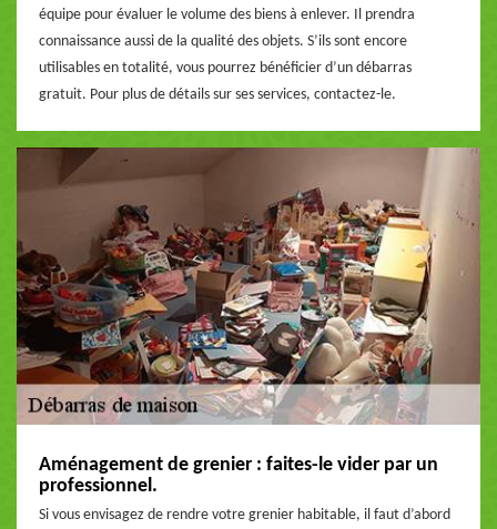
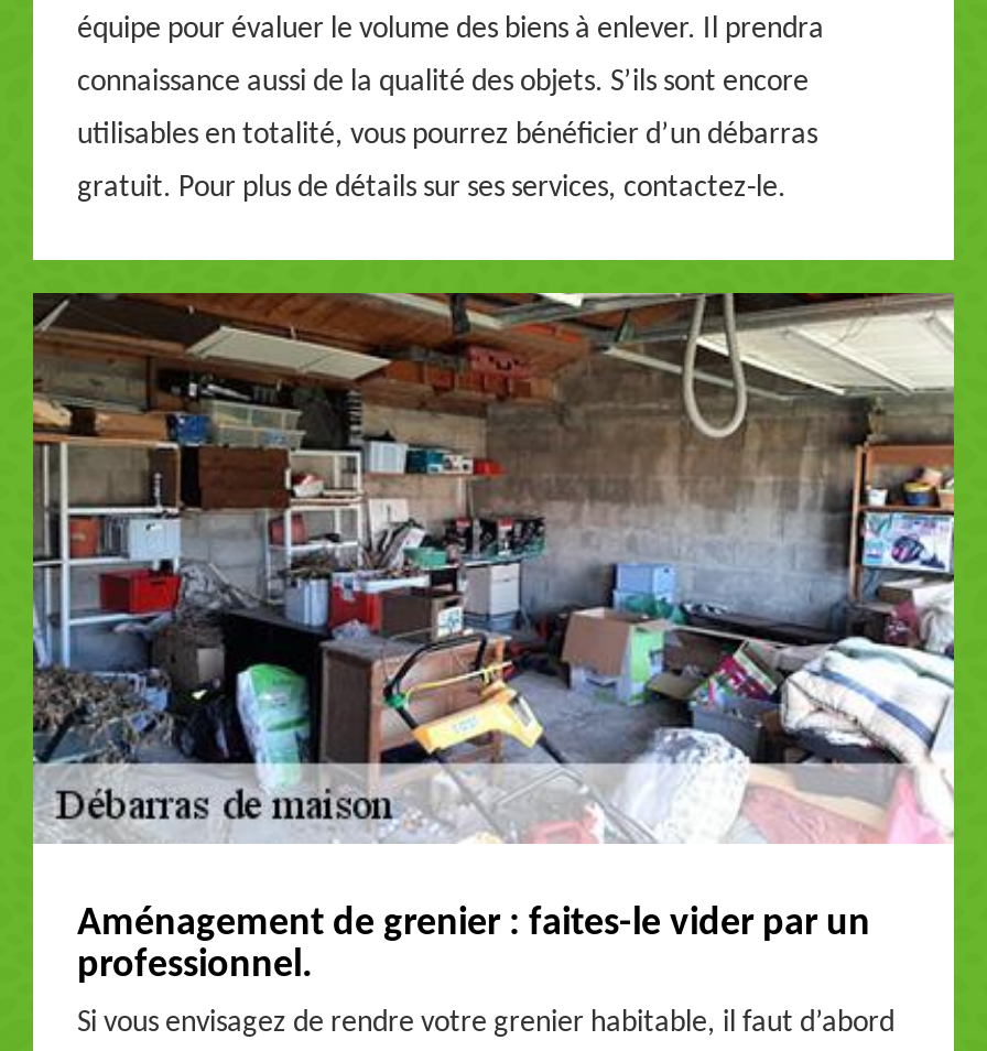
- [image]
+ [image]
